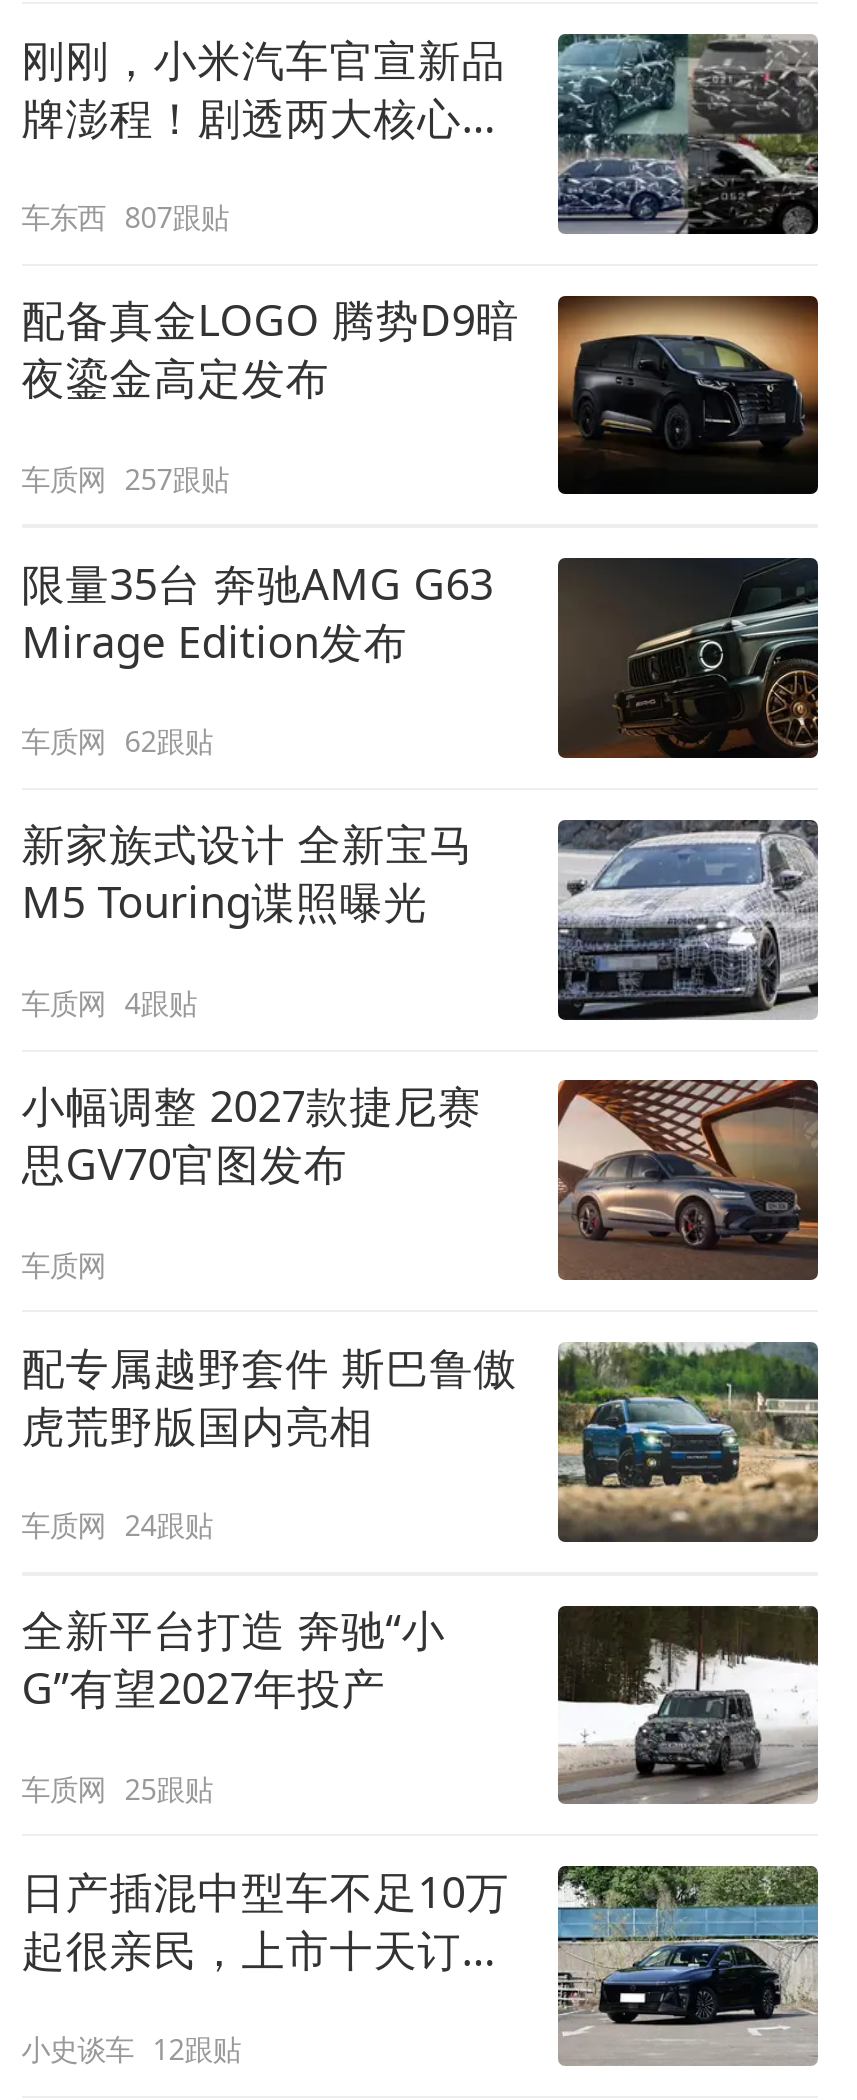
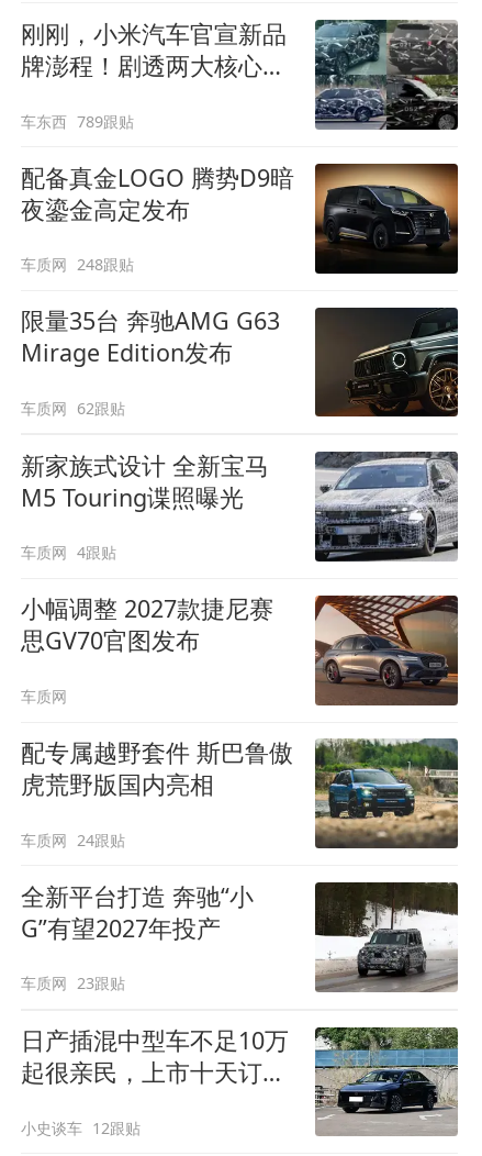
- 车东西 807跟贴
+ 车东西 789跟贴

- 车质网 257跟贴
+ 车质网 248跟贴

- 车质网 25跟贴
+ 车质网 23跟贴
